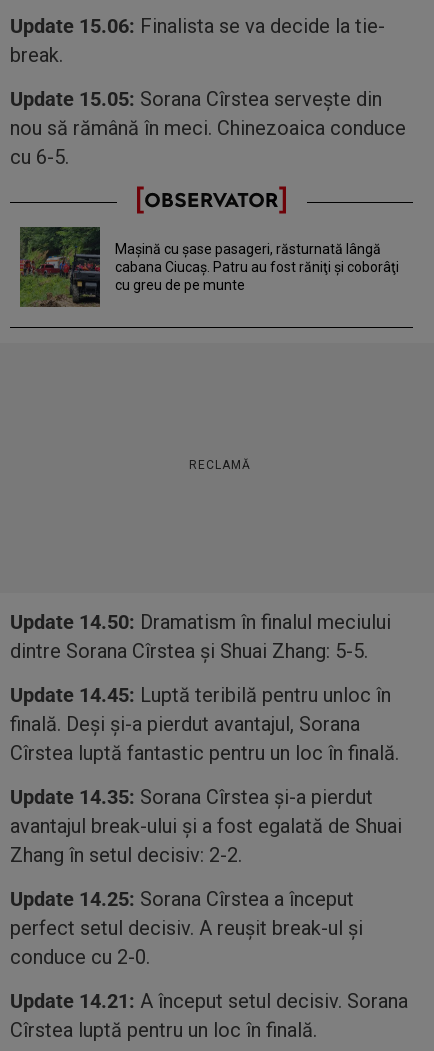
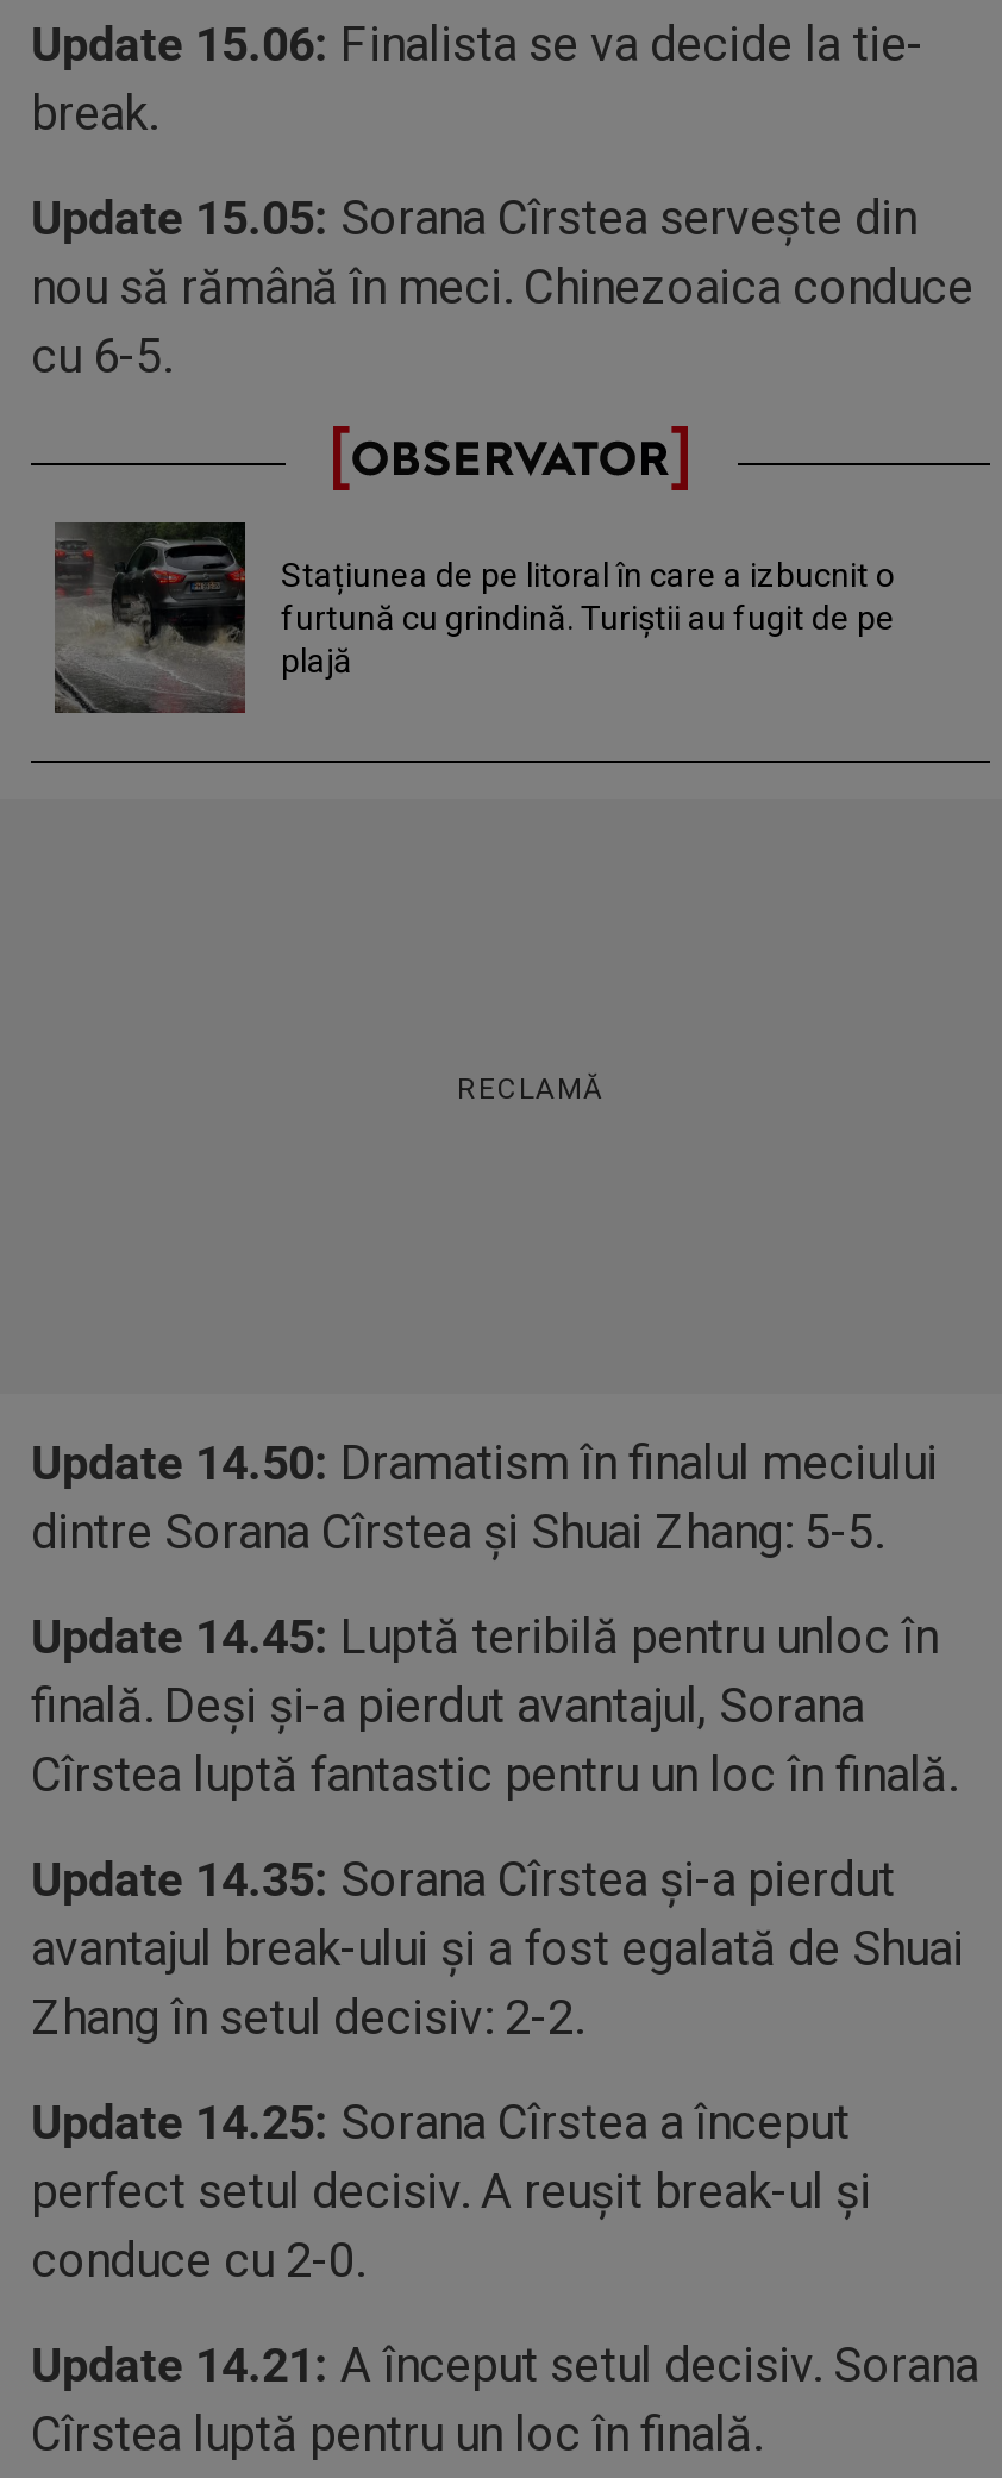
- [image]
- Maşină cu şase pasageri, răsturnată lângă
- cabana Ciucaş. Patru au fost răniţi şi coborâţi
- cu greu de pe munte
+ [image]
+ Stațiunea de pe litoral în care a izbucnit o
+ furtună cu grindină. Turiștii au fugit de pe
+ plajă
